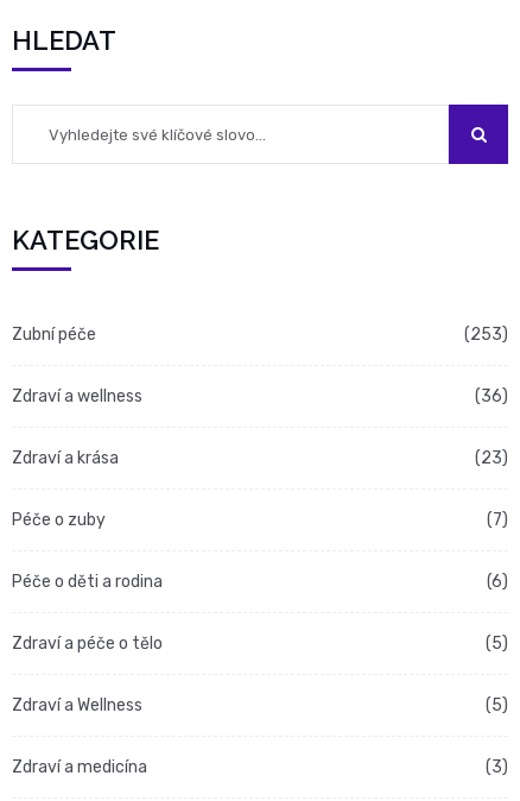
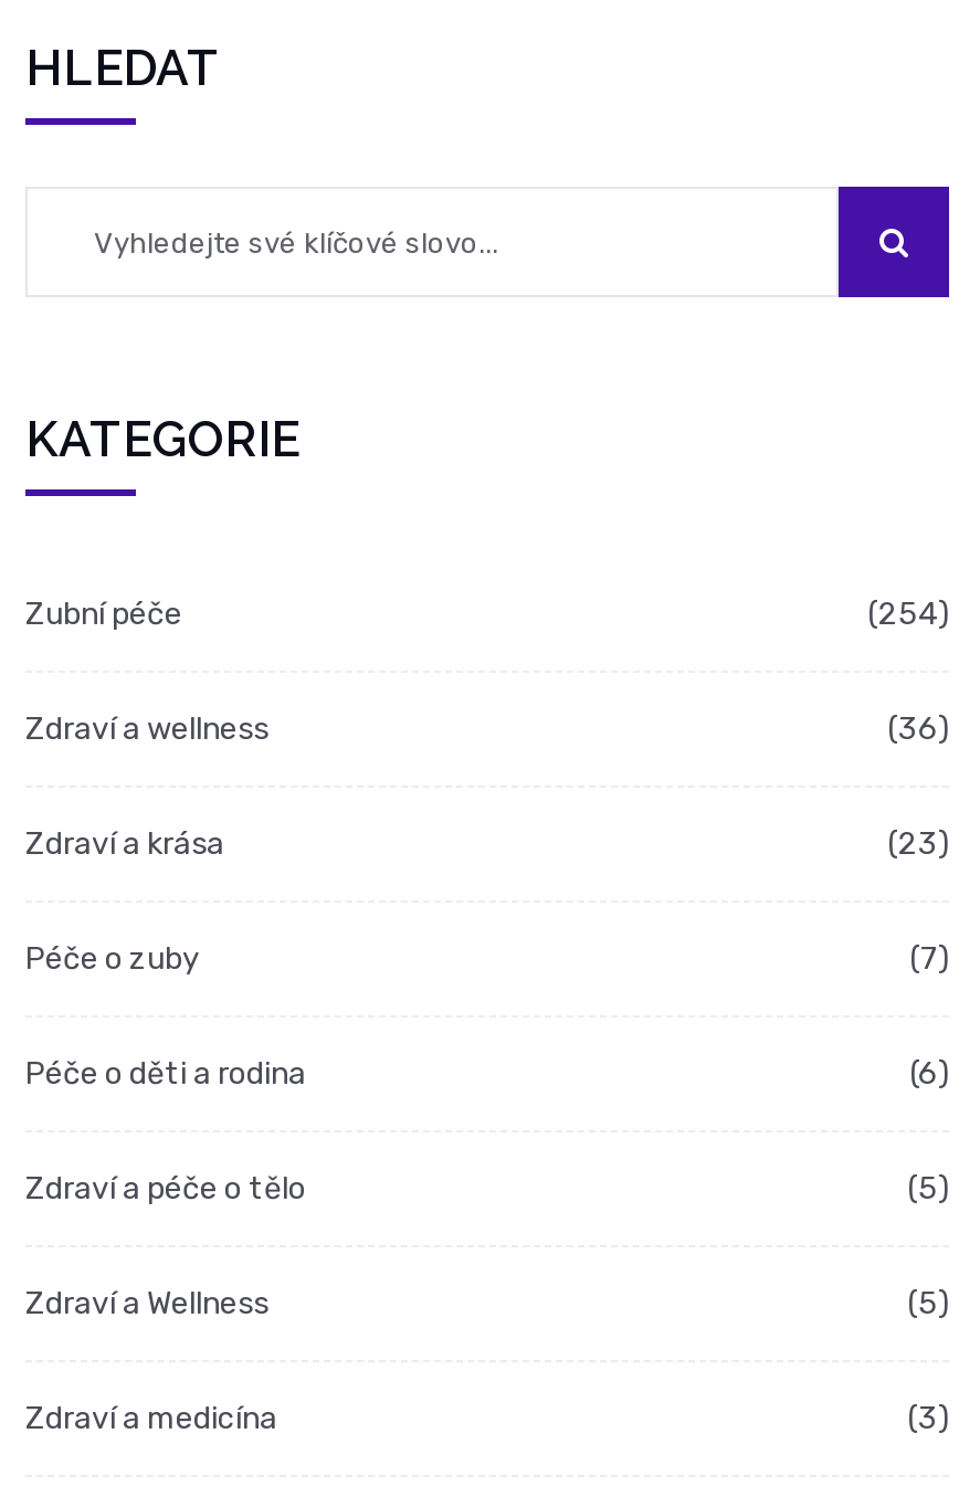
- (253)
+ (254)
